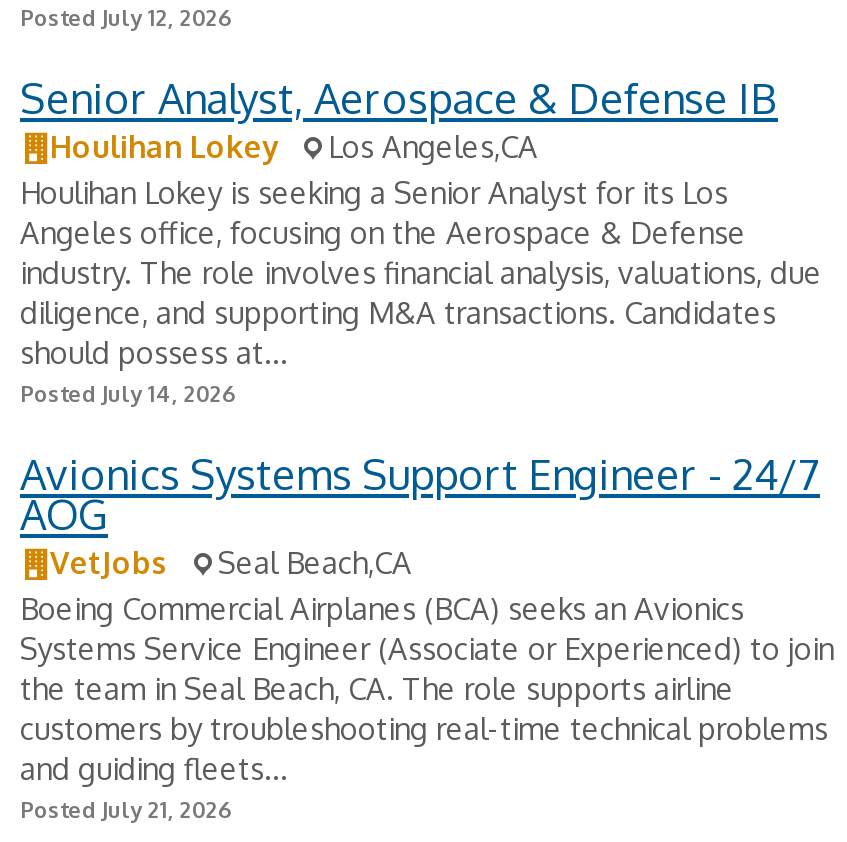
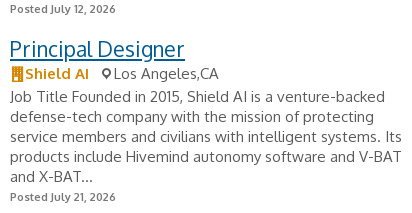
- Senior Analyst, Aerospace & Defense IB
- Houlihan Lokey
+ Principal Designer
+ Shield AI

- Houlihan Lokey is seeking a Senior Analyst for its Los
- Angeles office, focusing on the Aerospace & Defense
- industry. The role involves financial analysis, valuations, due
- diligence, and supporting M&A transactions. Candidates
- should possess at...
- Posted July 14, 2026
- Avionics Systems Support Engineer - 24/7
- AOG
- VetJobs
- Seal Beach,CA
- Boeing Commercial Airplanes (BCA) seeks an Avionics
- Systems Service Engineer (Associate or Experienced) to join
- the team in Seal Beach, CA. The role supports airline
- customers by troubleshooting real-time technical problems
- and guiding fleets...
+ Job Title Founded in 2015, Shield AI is a venture-backed
+ defense-tech company with the mission of protecting
+ service members and civilians with intelligent systems. Its
+ products include Hivemind autonomy software and V-BAT
+ and X-BAT...
